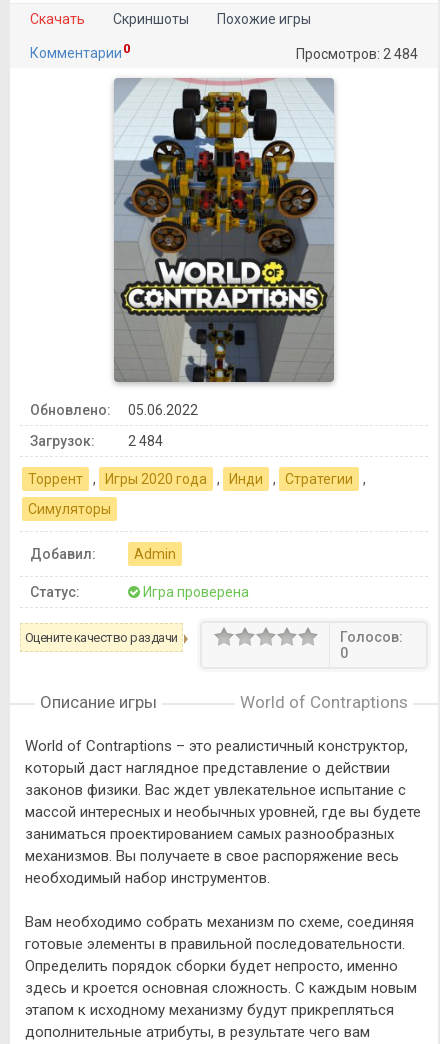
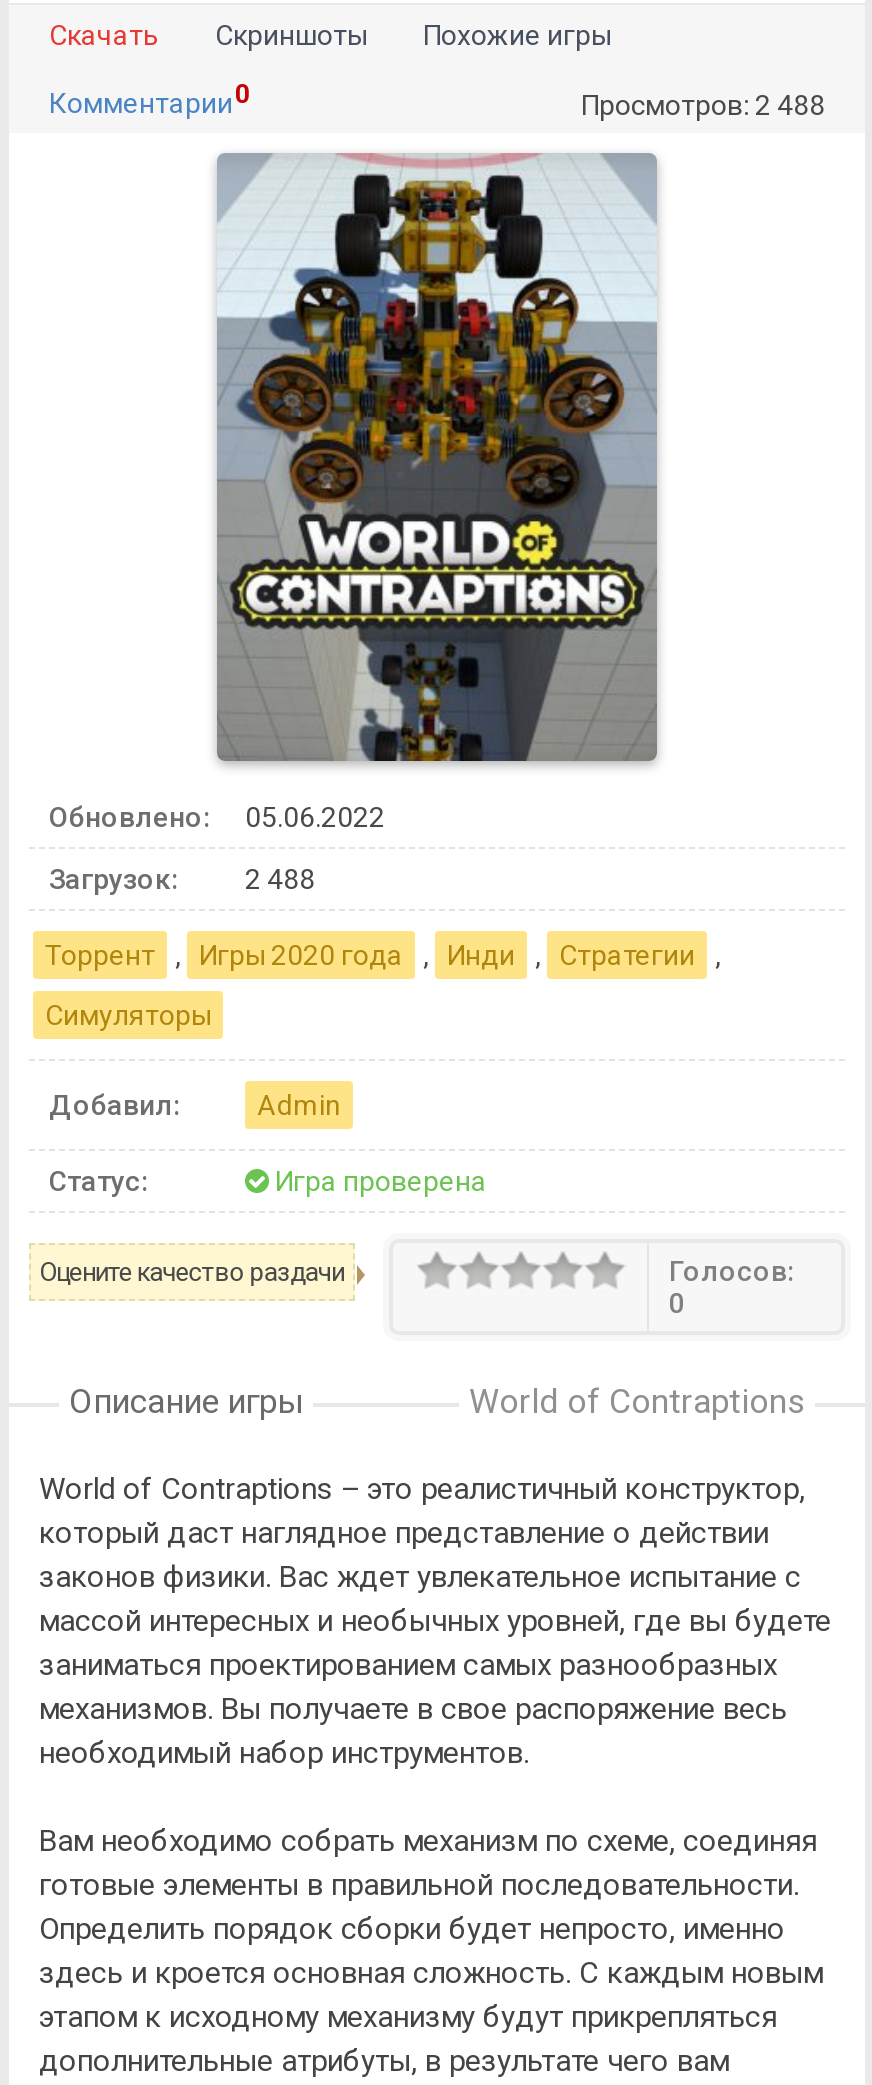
- Просмотров: 2 484
+ Просмотров: 2 488

- Загрузок: 2 484
+ Загрузок: 2 488
